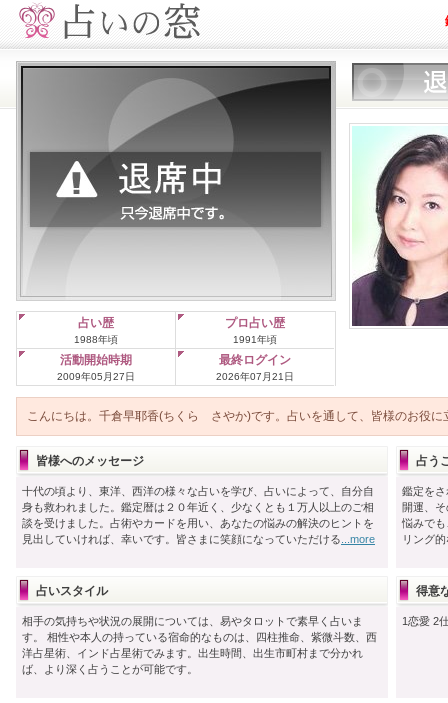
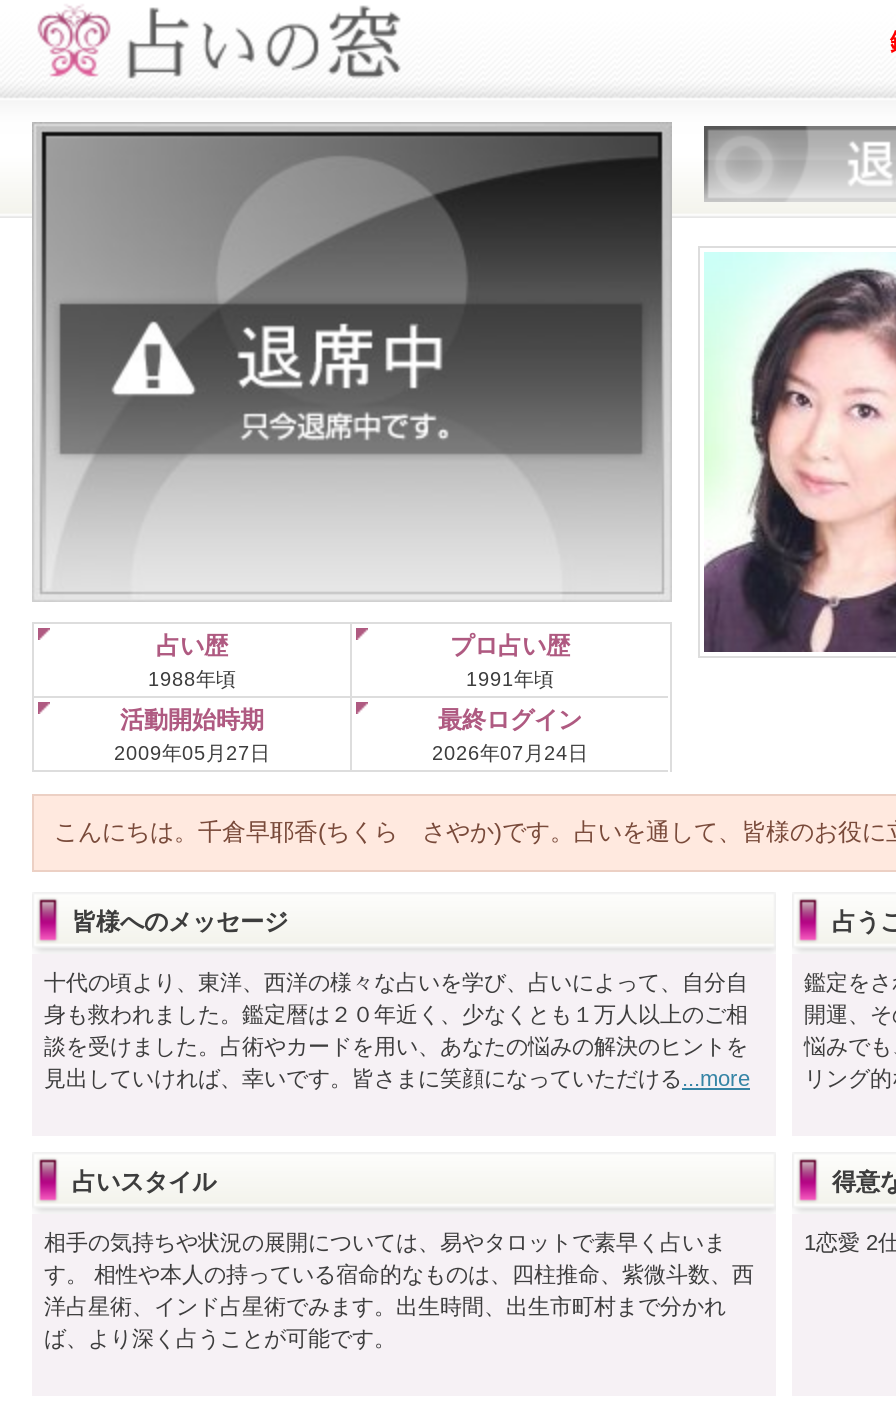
- 2026年07月21日
+ 2026年07月24日
